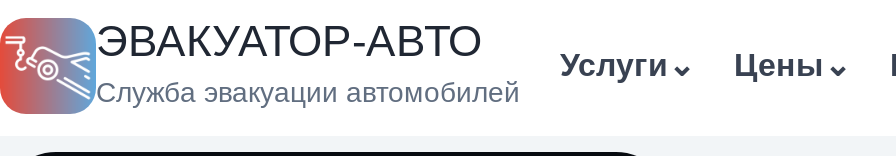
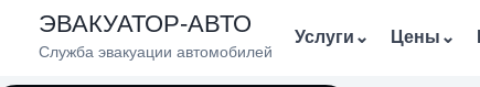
- [image]
